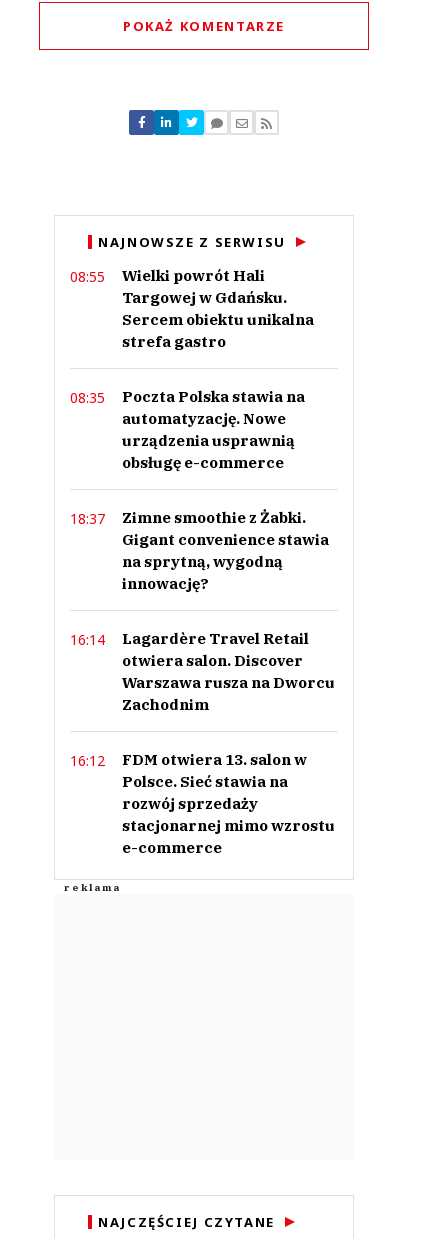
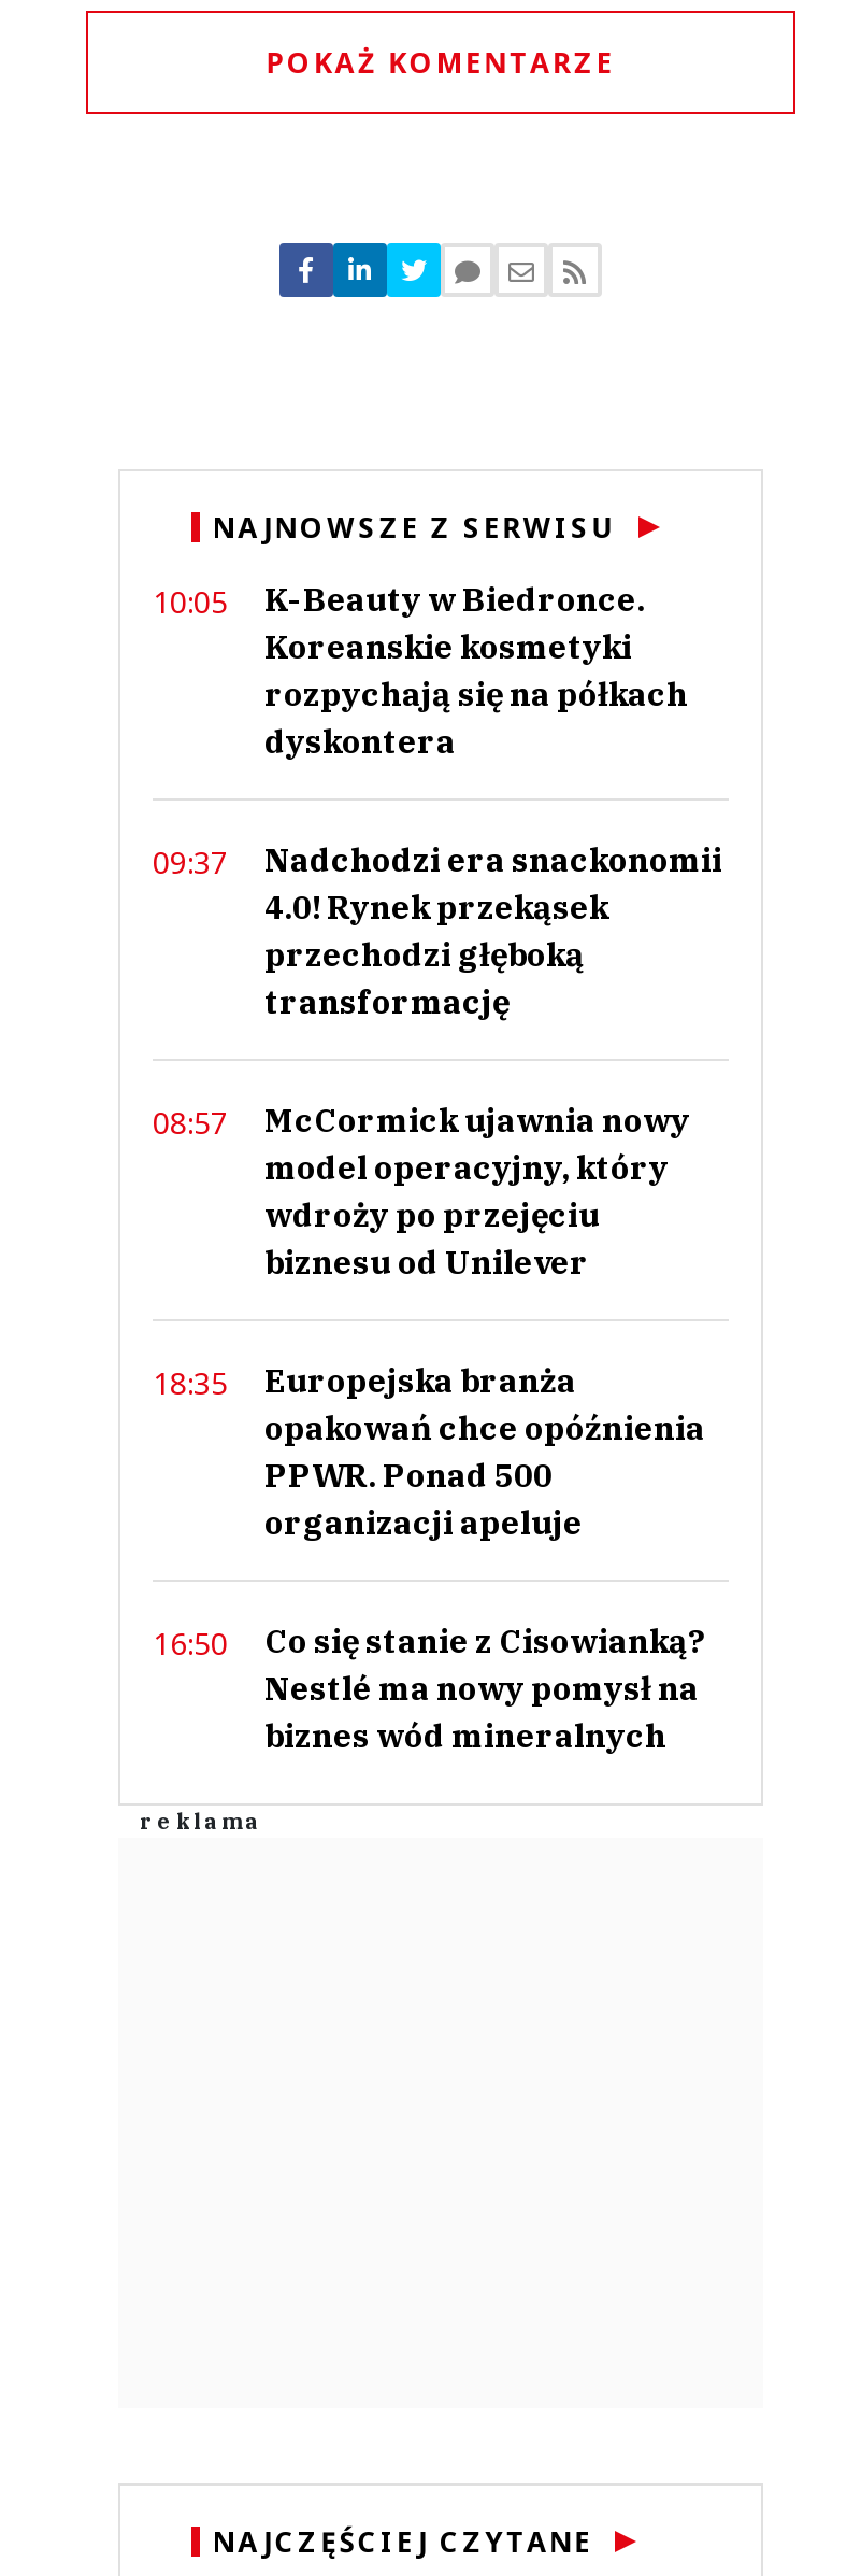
- 08:55
- Wielki powrót Hali
- Targowej w Gdańsku.
- Sercem obiektu unikalna
- strefa gastro
+ 10:05
+ K-Beauty w Biedronce.
+ Koreanskie kosmetyki
+ rozpychają się na półkach
+ dyskontera

- 08:35
- Poczta Polska stawia na
- automatyzację. Nowe
- urządzenia usprawnią
- obsługę e-commerce
+ 09:37
+ Nadchodzi era snackonomii
+ 4.0! Rynek przekąsek
+ przechodzi głęboką
+ transformację

- 18:37
- Zimne smoothie z Żabki.
- Gigant convenience stawia
- na sprytną, wygodną
- innowację?
+ 08:57
+ McCormick ujawnia nowy
+ model operacyjny, który
+ wdroży po przejęciu
+ biznesu od Unilever

- 16:14
- Lagardère Travel Retail
- otwiera salon. Discover
- Warszawa rusza na Dworcu
- Zachodnim
+ 18:35
+ Europejska branża
+ opakowań chce opóźnienia
+ PPWR. Ponad 500
+ organizacji apeluje

- 16:12
- FDM otwiera 13. salon w
- Polsce. Sieć stawia na
- rozwój sprzedaży
- stacjonarnej mimo wzrostu
- e-commerce
+ 16:50
+ Co się stanie z Cisowianką?
+ Nestlé ma nowy pomysł na
+ biznes wód mineralnych
